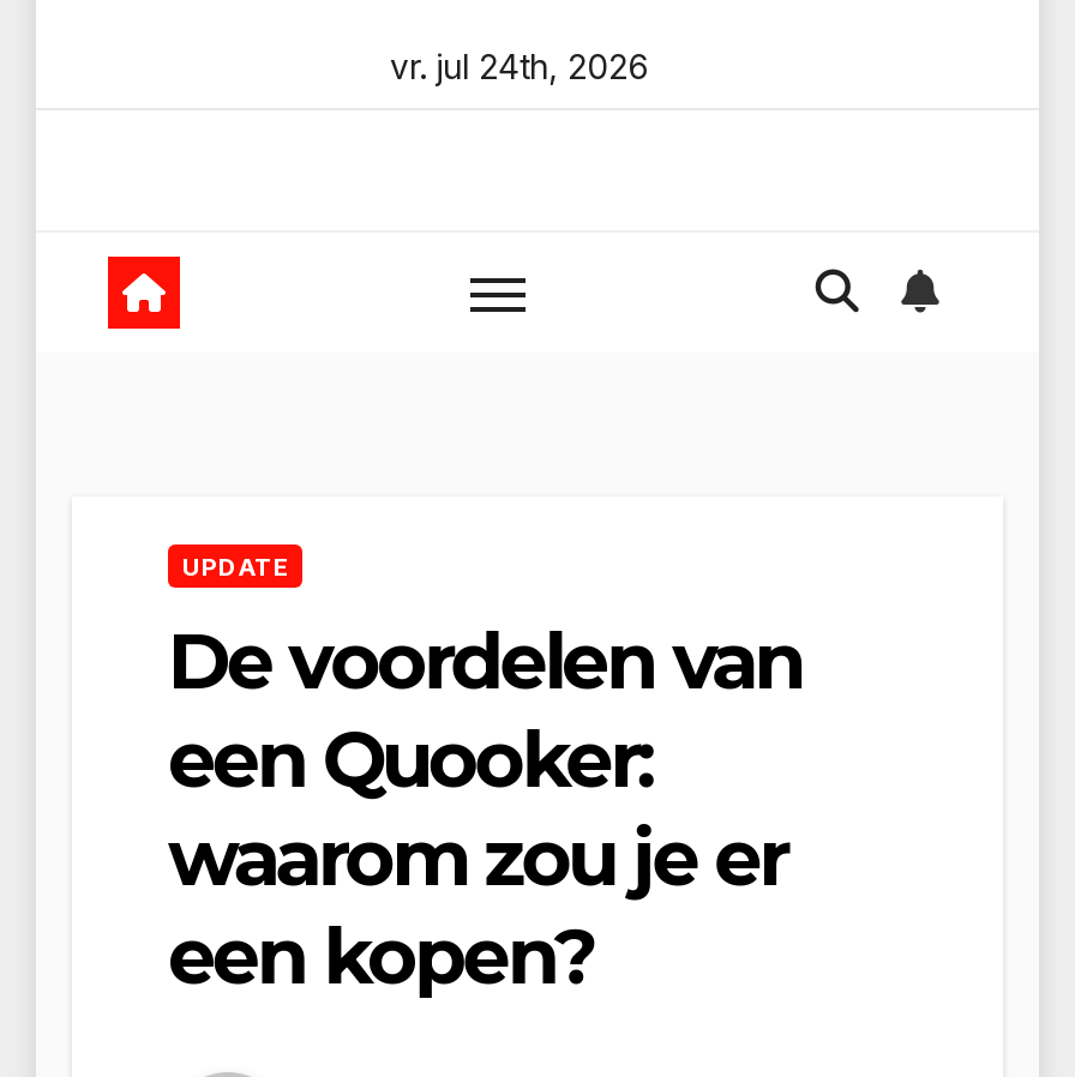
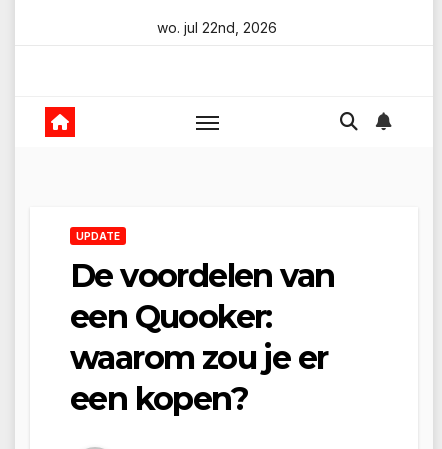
- vr. jul 24th, 2026
+ wo. jul 22nd, 2026
